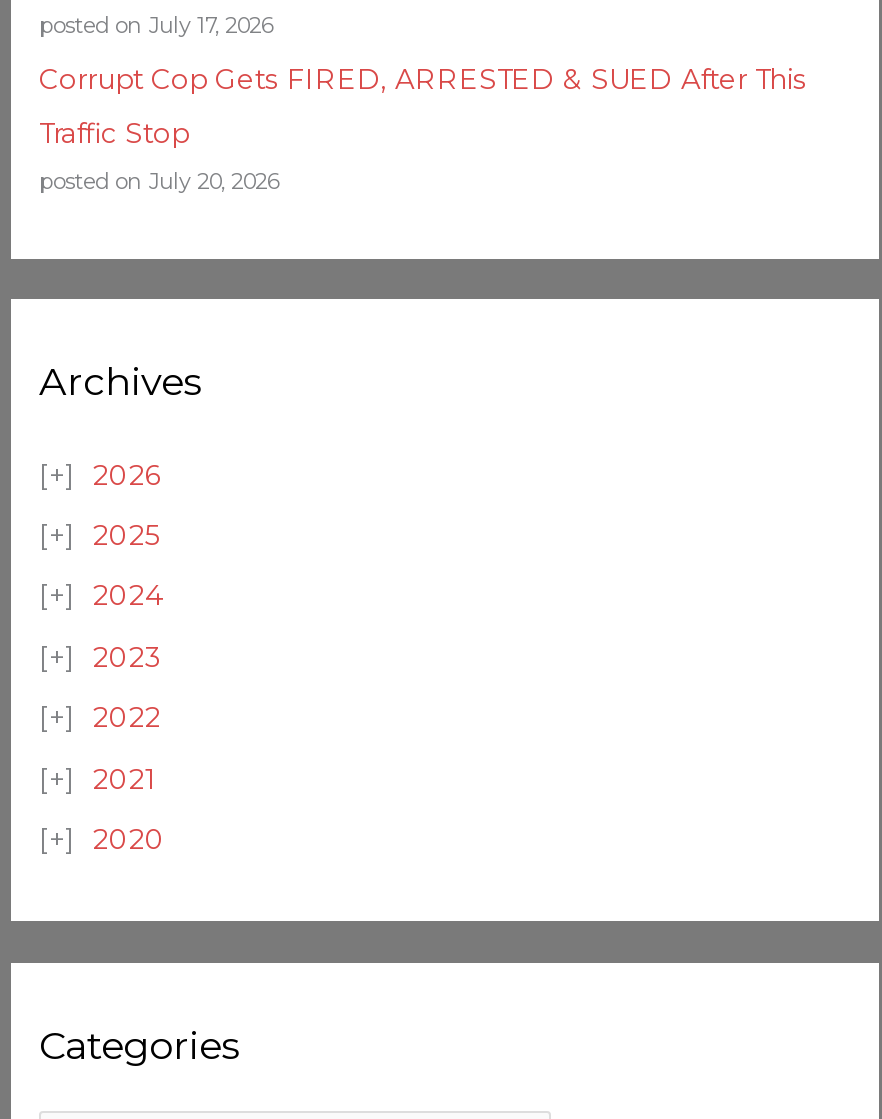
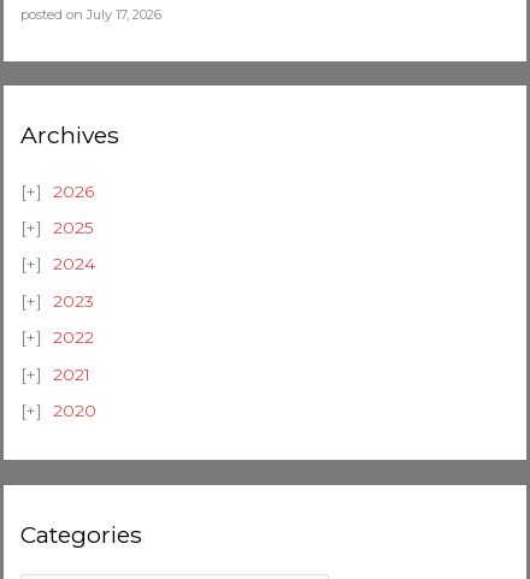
- Corrupt Cop Gets FIRED, ARRESTED & SUED After This
- Traffic Stop
- posted on July 20, 2026
